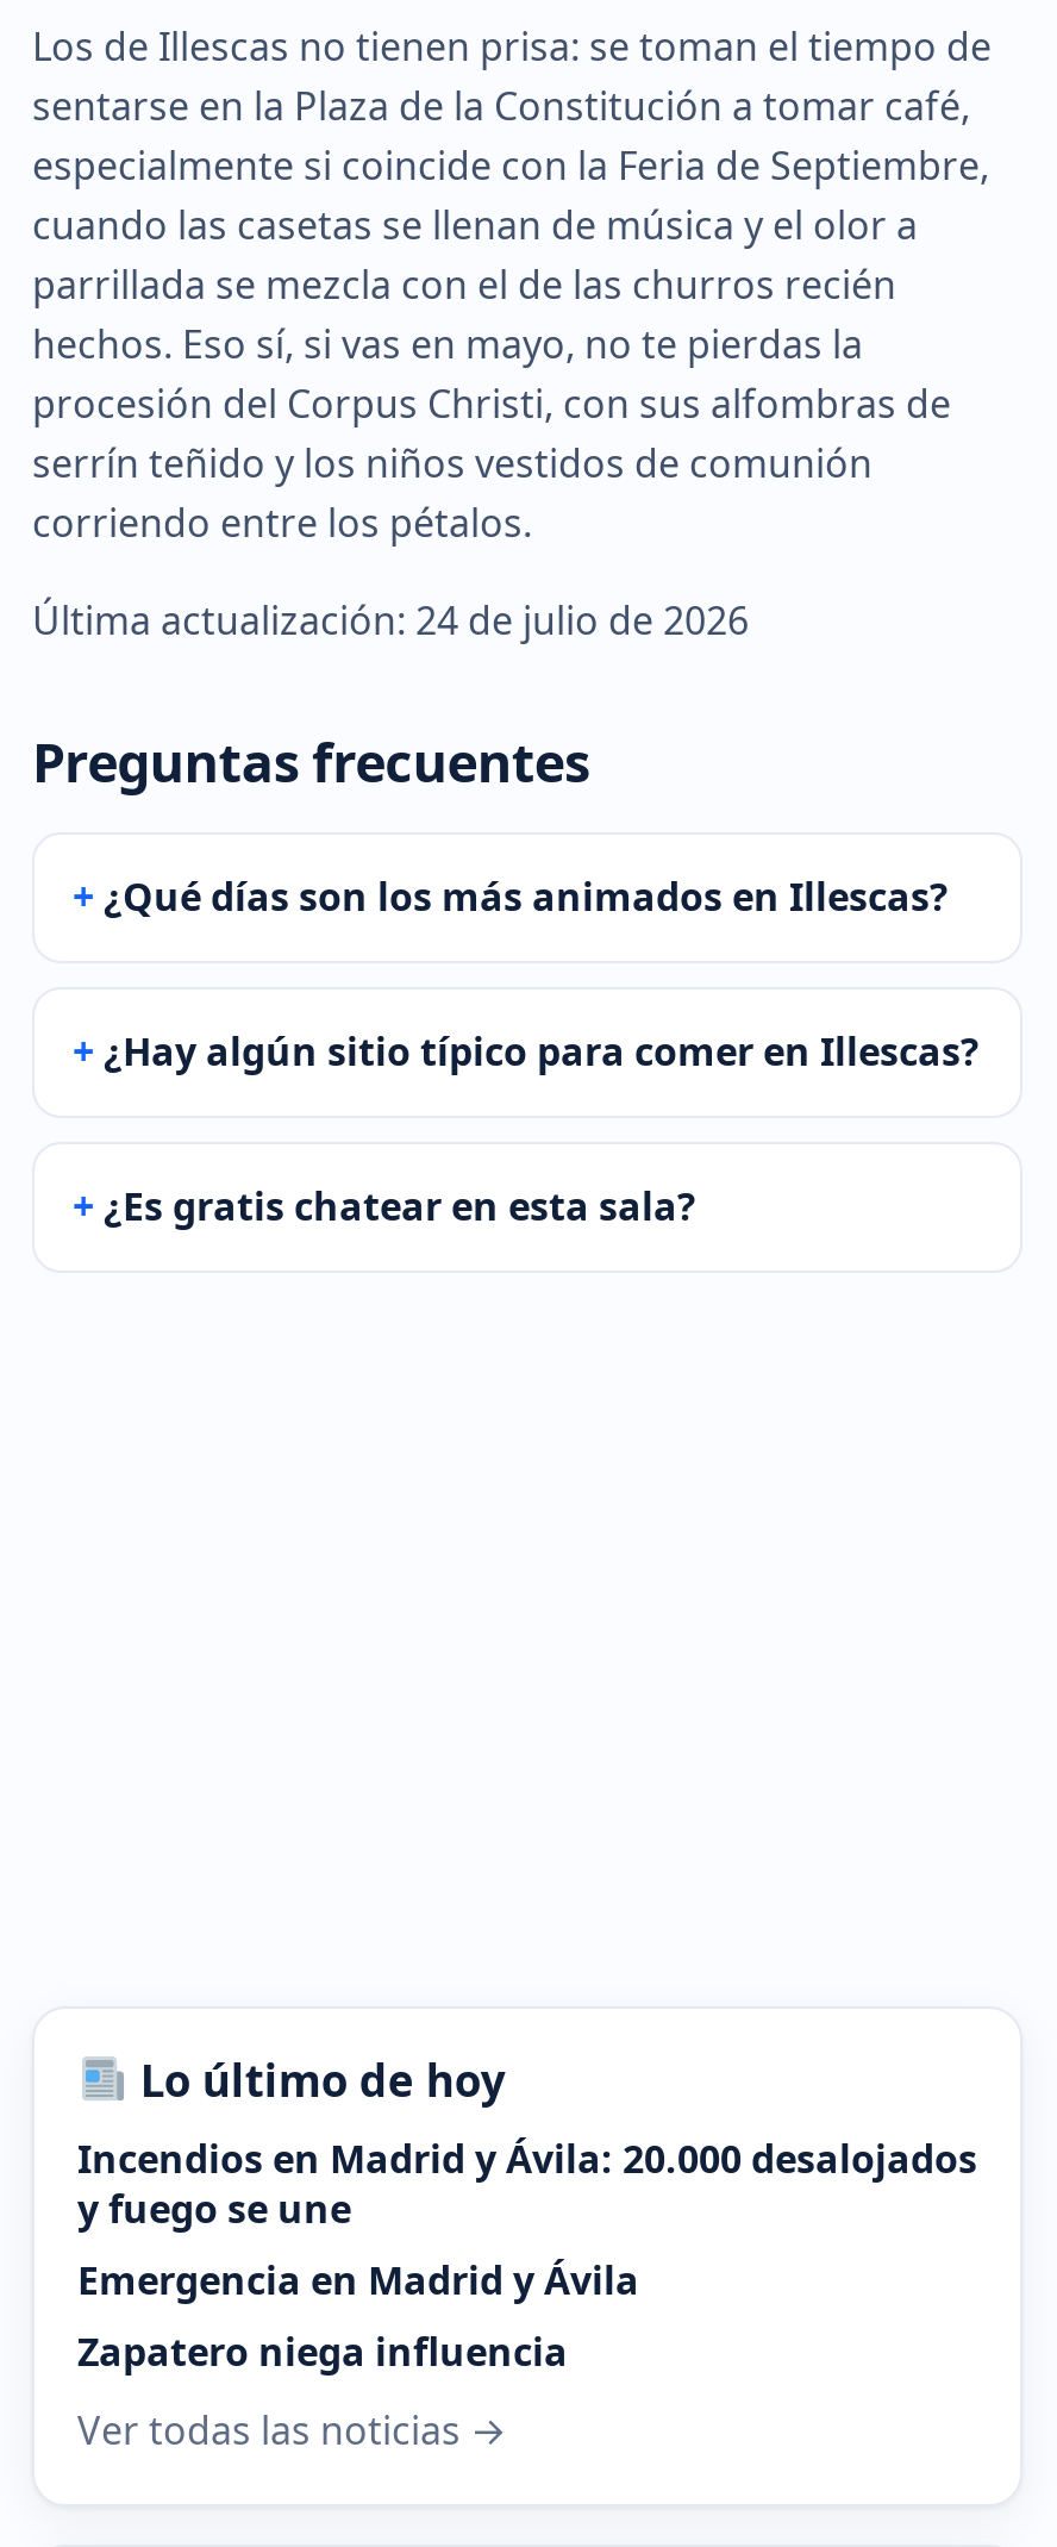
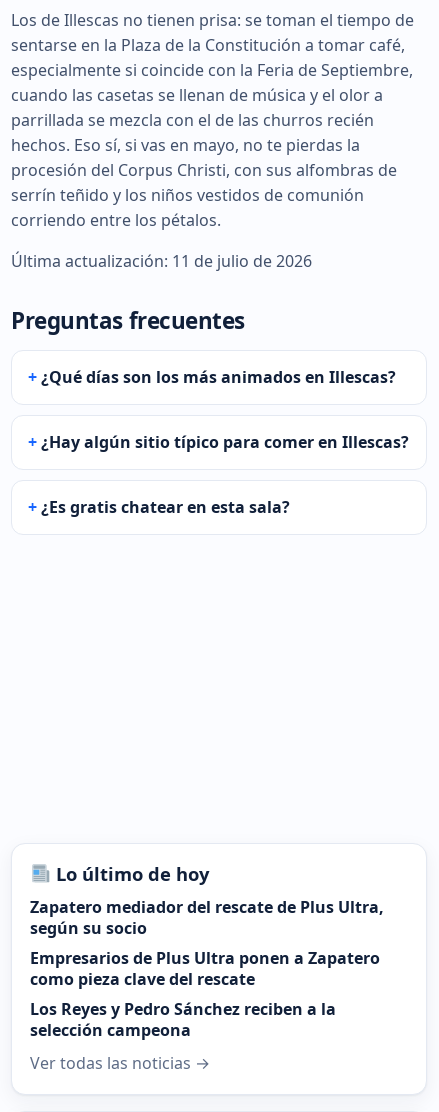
- Última actualización: 24 de julio de 2026
+ Última actualización: 11 de julio de 2026

- Incendios en Madrid y Ávila: 20.000 desalojados
- y fuego se une
- Emergencia en Madrid y Ávila
- Zapatero niega influencia
+ Zapatero mediador del rescate de Plus Ultra,
+ según su socio
+ Empresarios de Plus Ultra ponen a Zapatero
+ como pieza clave del rescate
+ Los Reyes y Pedro Sánchez reciben a la
+ selección campeona
